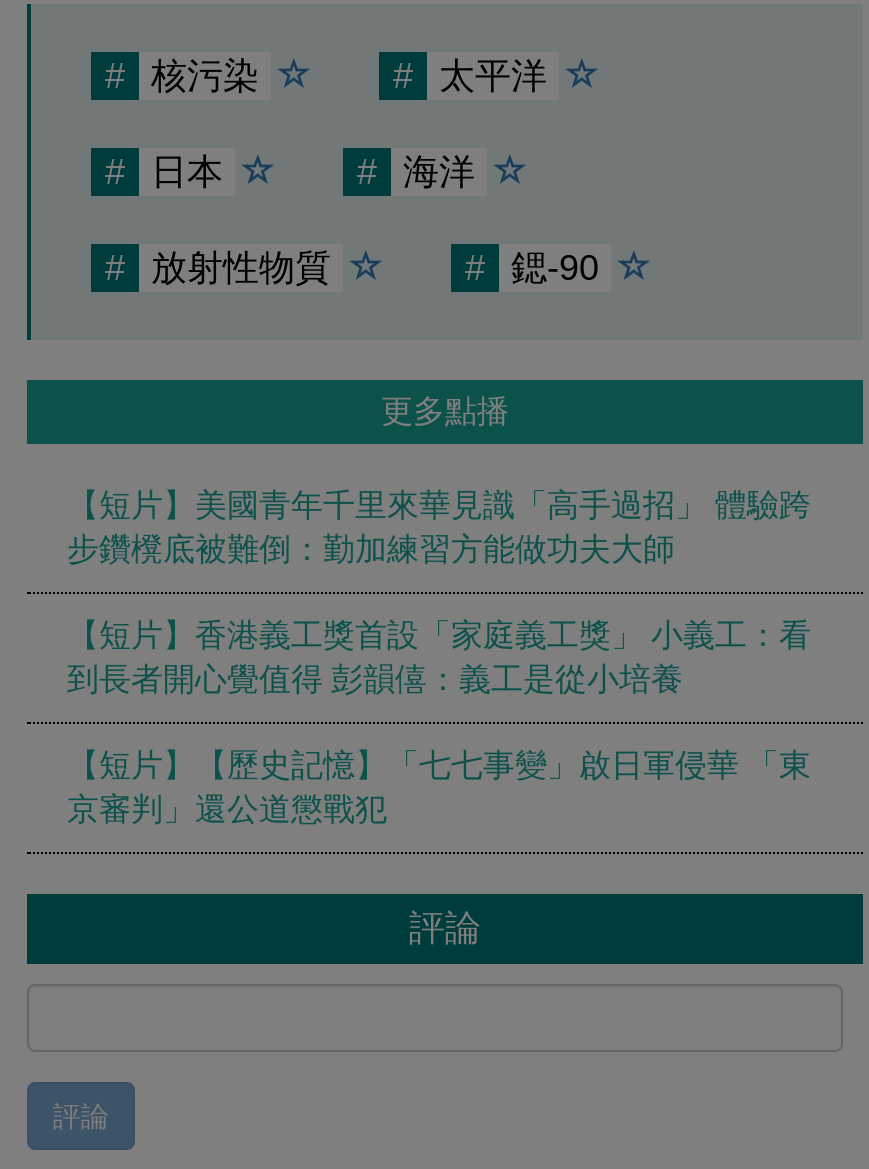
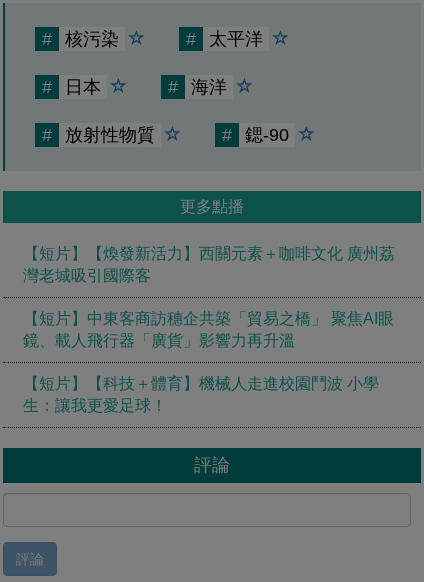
- 【短片】美國青年千里來華見識「高手過招」 體驗跨
- 步鑽櫈底被難倒：勤加練習方能做功夫大師
+ 【短片】【煥發新活力】西關元素＋咖啡文化 廣州荔
+ 灣老城吸引國際客

- 【短片】香港義工獎首設「家庭義工獎」 小義工：看
- 到長者開心覺值得 彭韻僖：義工是從小培養
+ 【短片】中東客商訪穗企共築「貿易之橋」 聚焦AI眼
+ 鏡、載人飛行器「廣貨」影響力再升溫

- 【短片】【歷史記憶】「七七事變」啟日軍侵華 「東
- 京審判」還公道懲戰犯
+ 【短片】【科技＋體育】機械人走進校園鬥波 小學
+ 生：讓我更愛足球！
